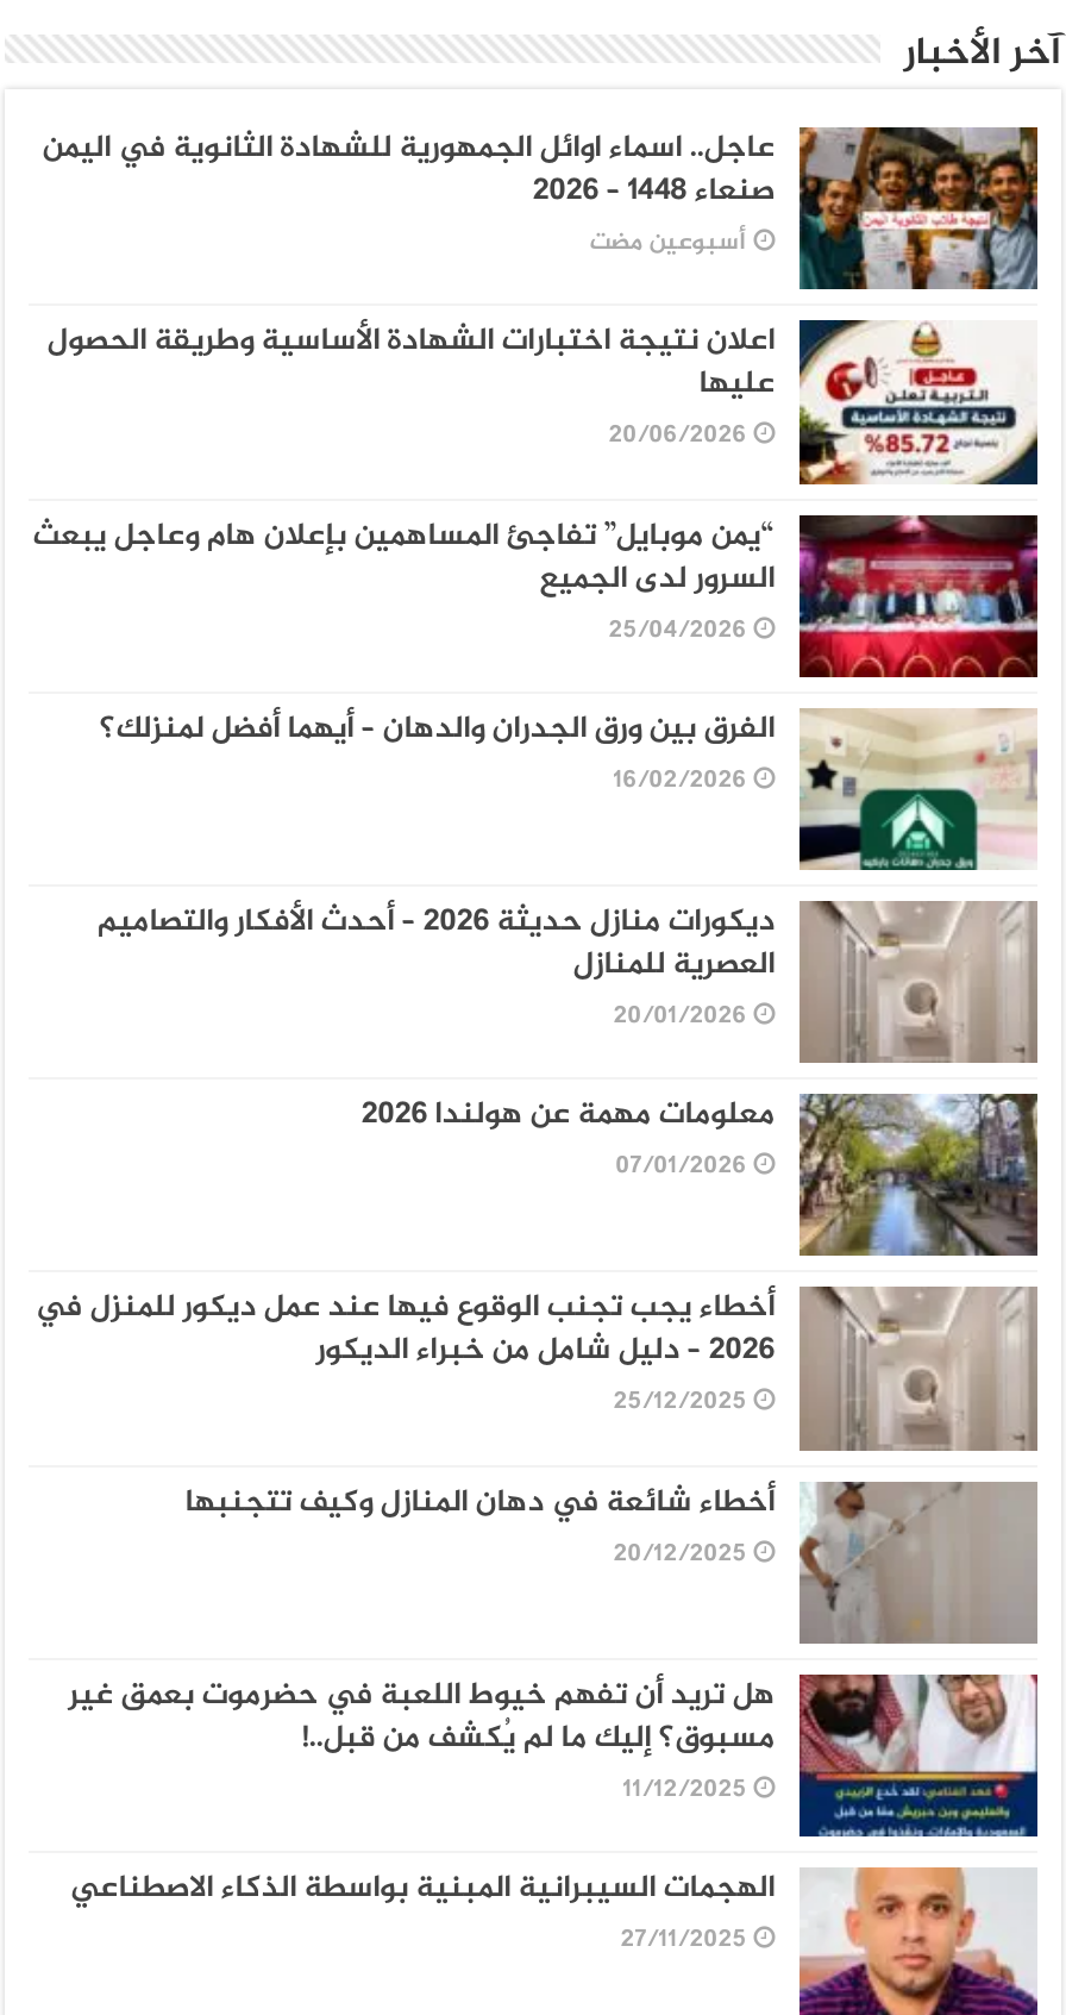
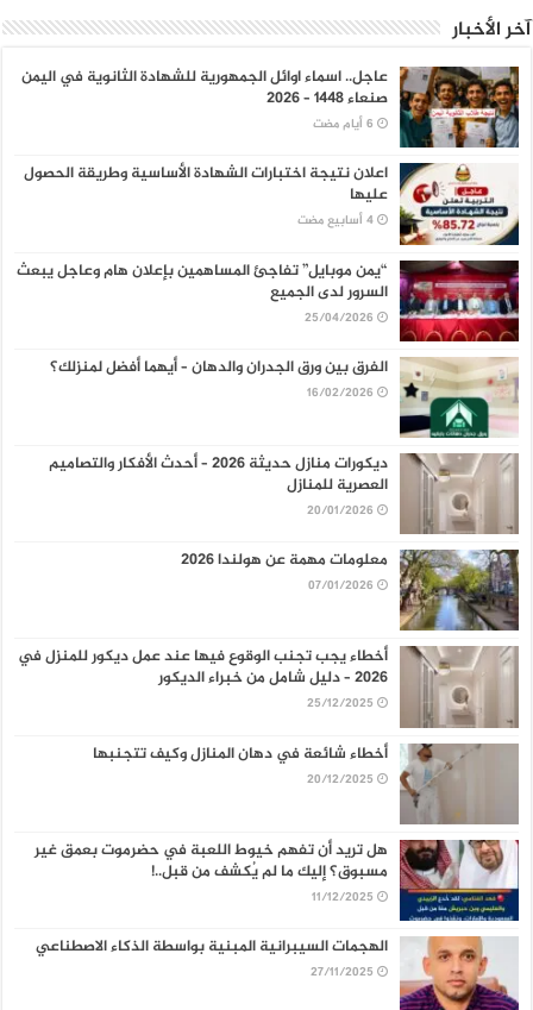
- أسبوعين مضت

- 20/06/2026
